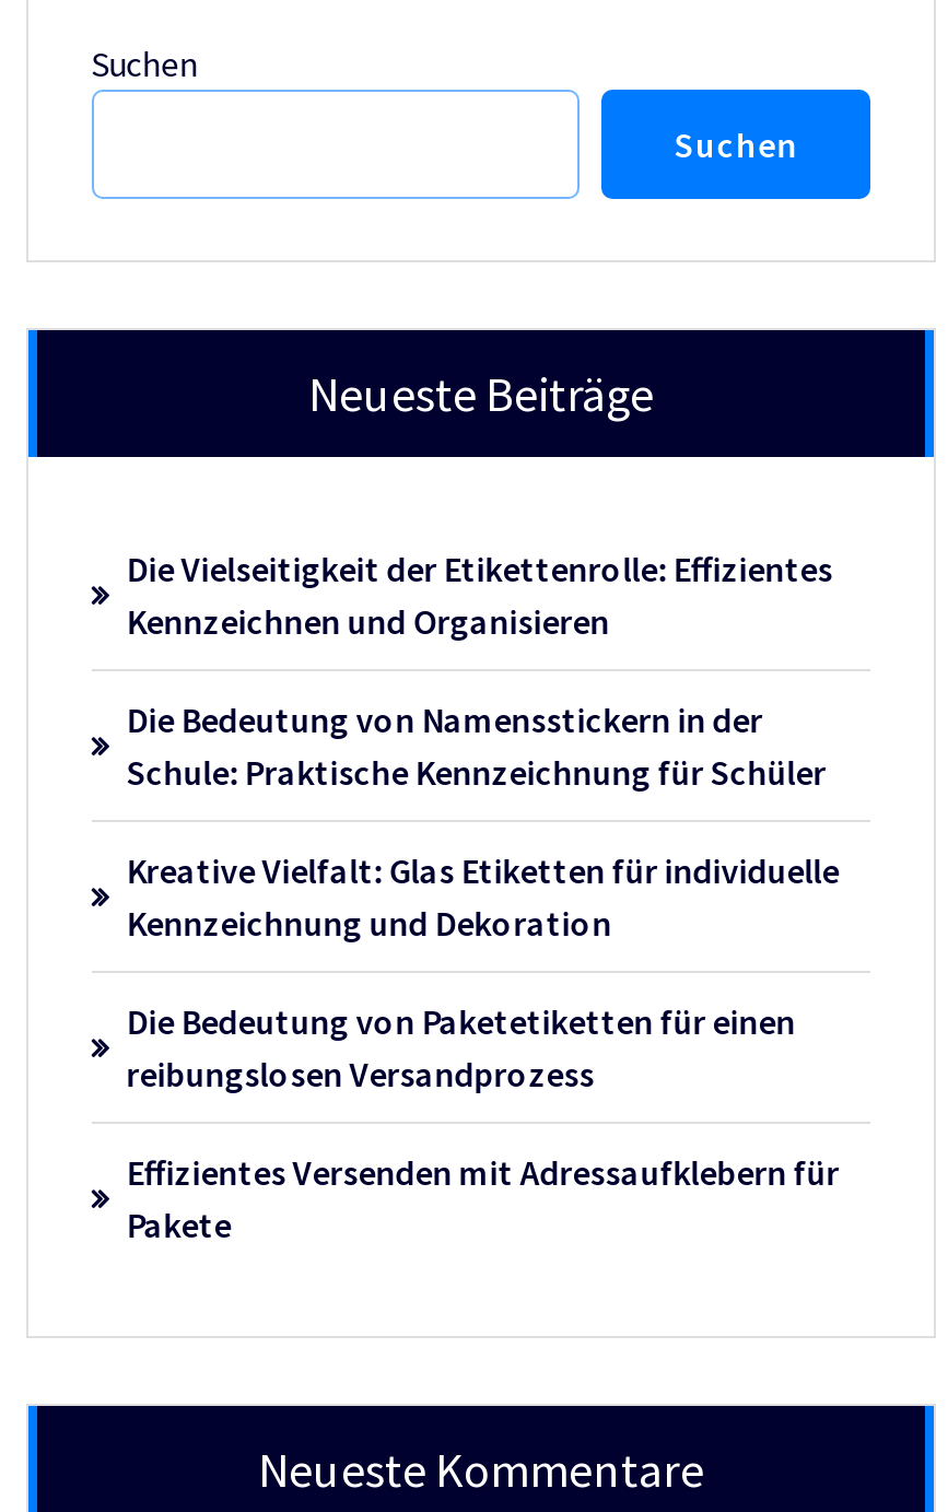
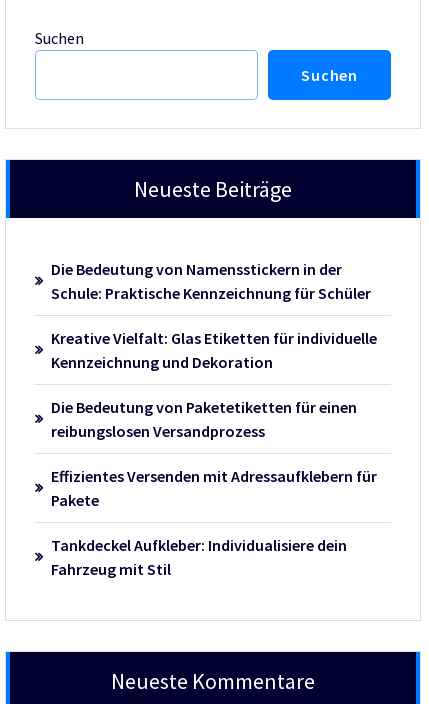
- Die Vielseitigkeit der Etikettenrolle: Effizientes
- Kennzeichnen und Organisieren

moved up: Die Bedeutung von Namensstickern in der | Schule: Praktische Kennzeichnung für Schüler | Kreative Vielfalt: Glas Etiketten für individuelle | Kennzeichnung und Dekoration | Die Bedeutung von Paketetiketten für einen | reibungslosen Versandprozess | Effizientes Versenden mit Adressaufklebern für | Pakete

+ Tankdeckel Aufkleber: Individualisiere dein
+ Fahrzeug mit Stil
